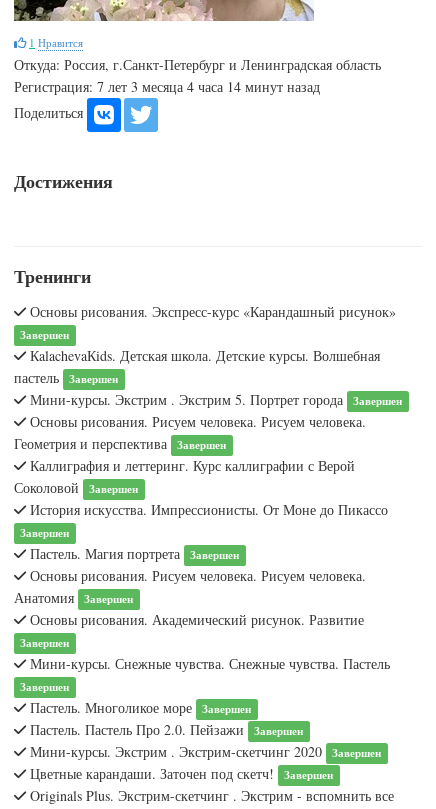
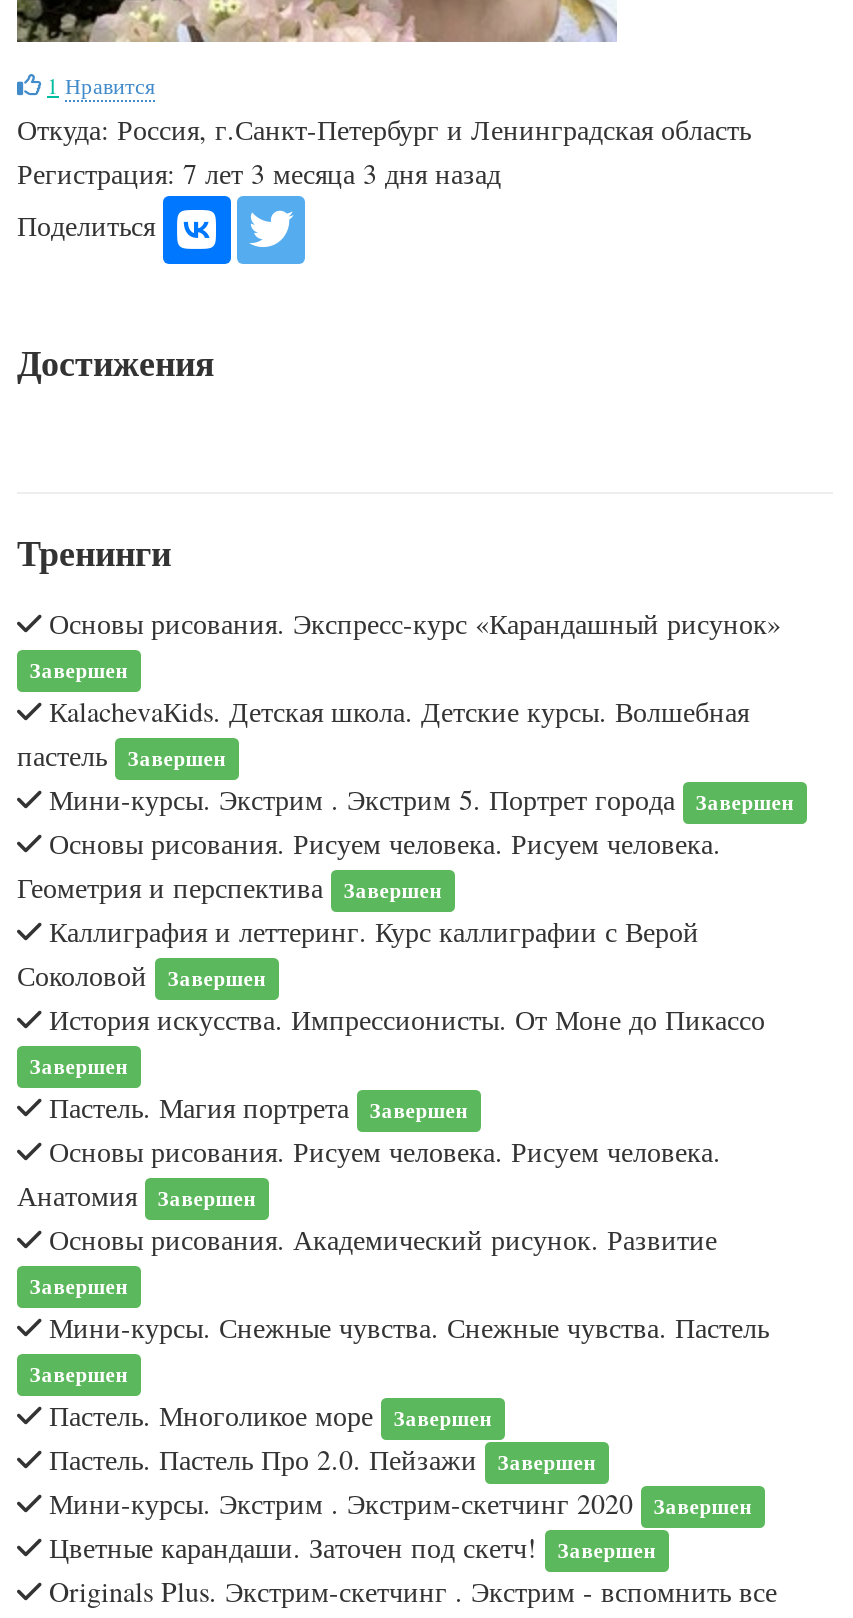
- Регистрация: 7 лет 3 месяца 4 часа 14 минут назад
+ Регистрация: 7 лет 3 месяца 3 дня назад
